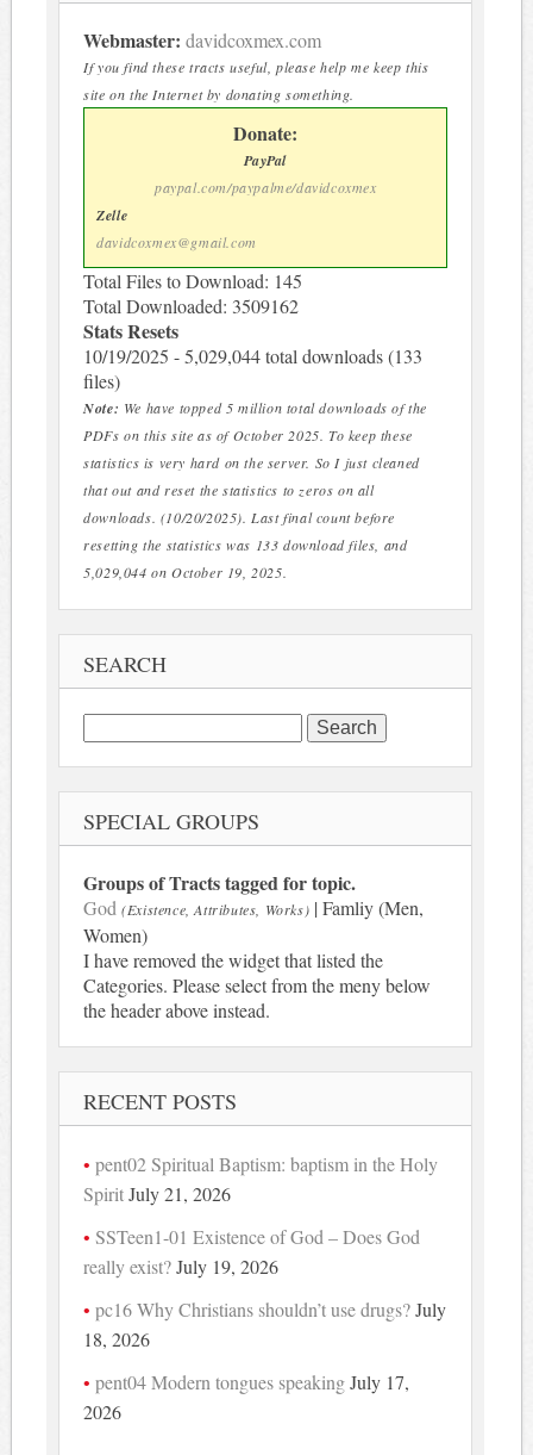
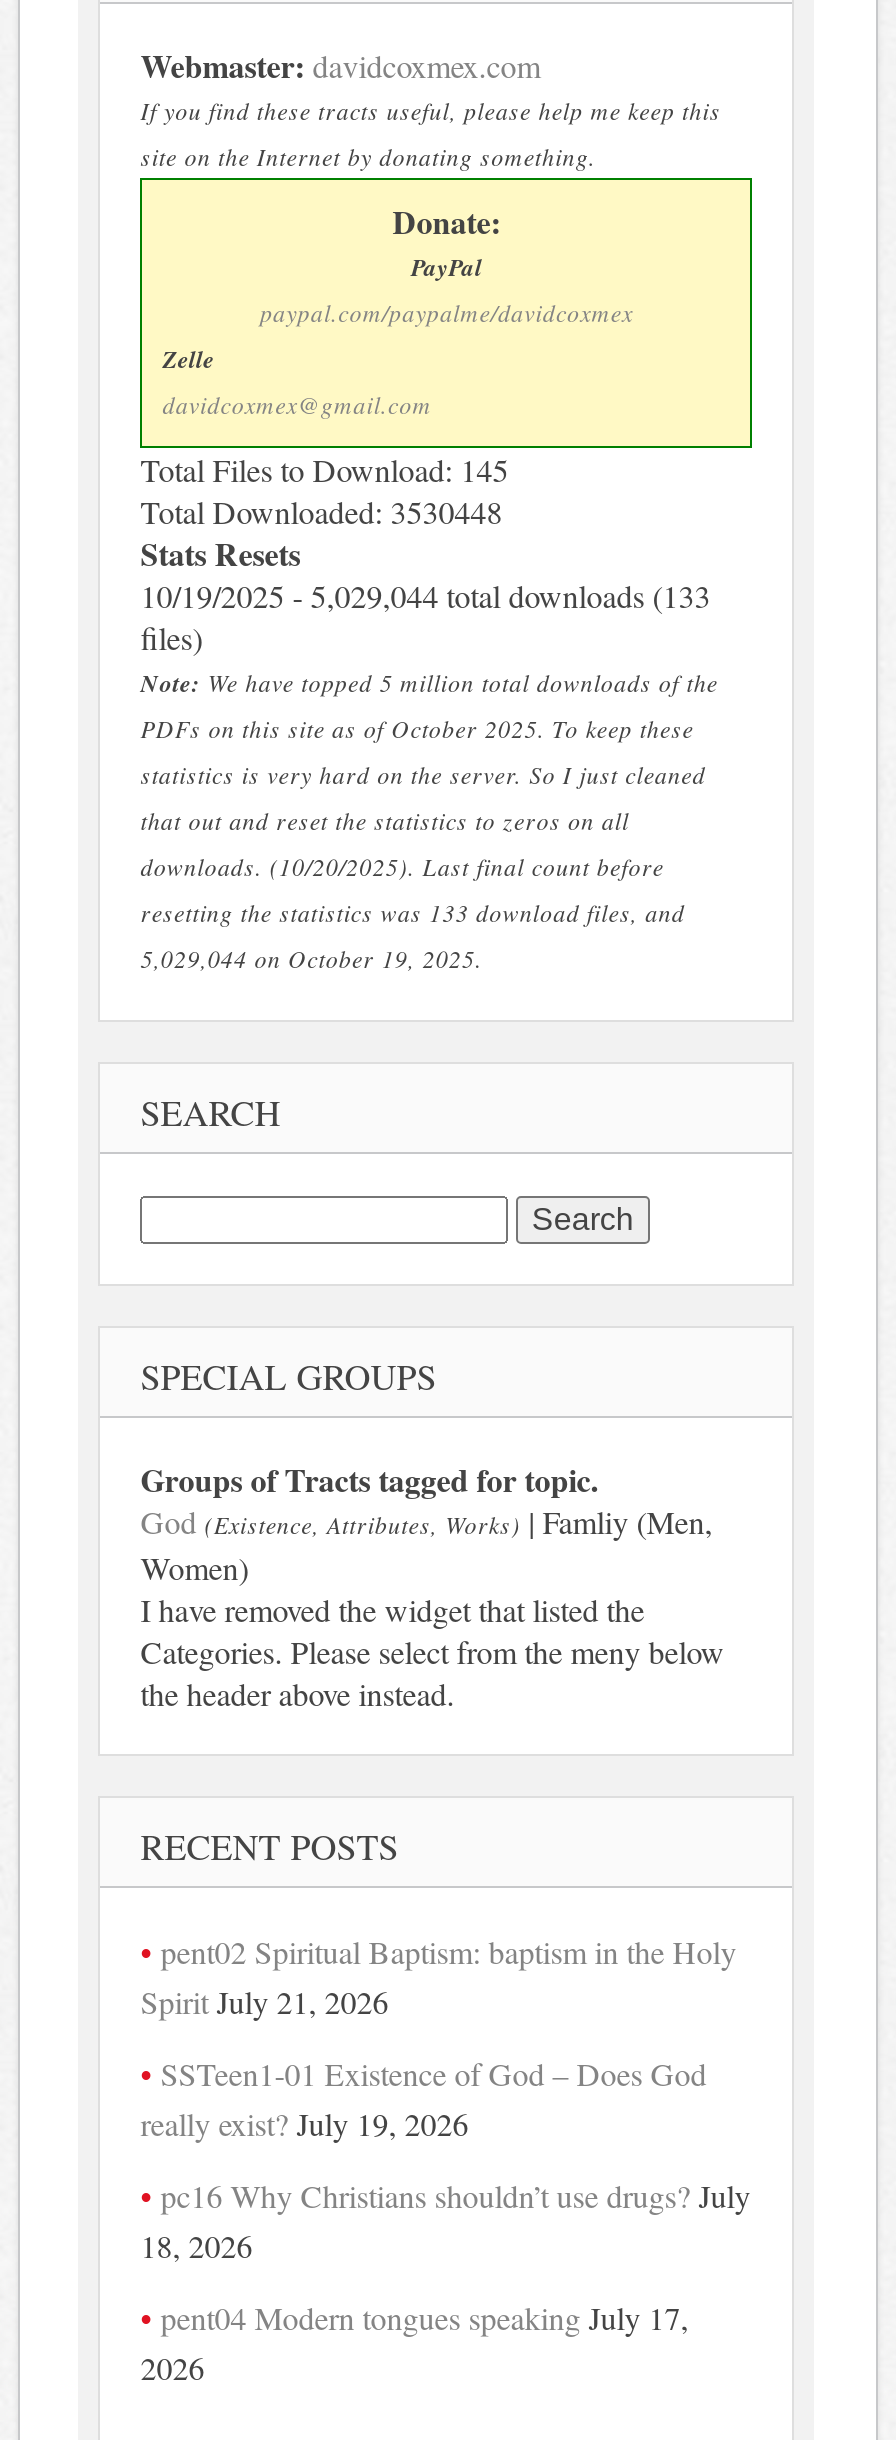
- Total Downloaded: 3509162
+ Total Downloaded: 3530448
